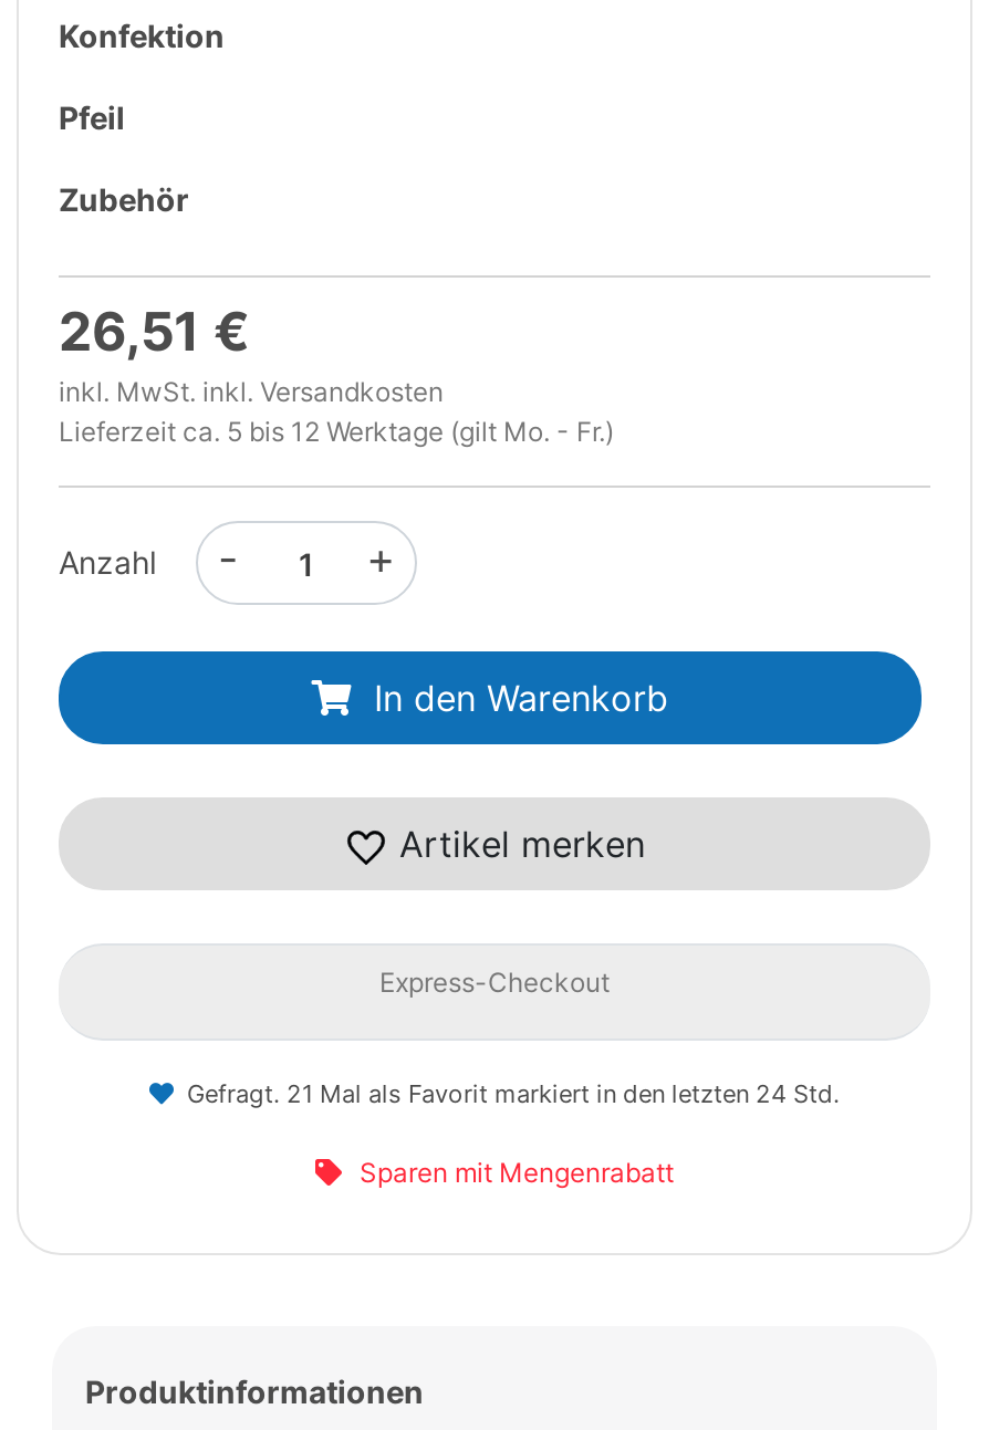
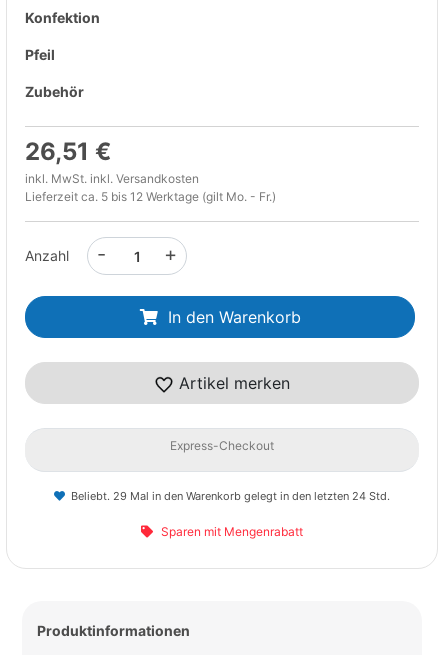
- Gefragt. 21 Mal als Favorit markiert in den letzten 24 Std.
+ Beliebt. 29 Mal in den Warenkorb gelegt in den letzten 24 Std.
